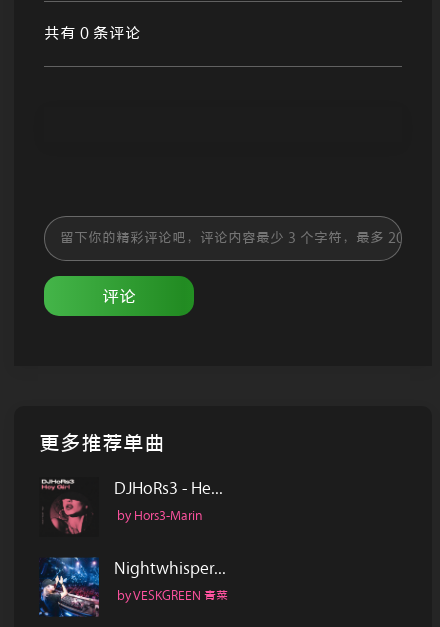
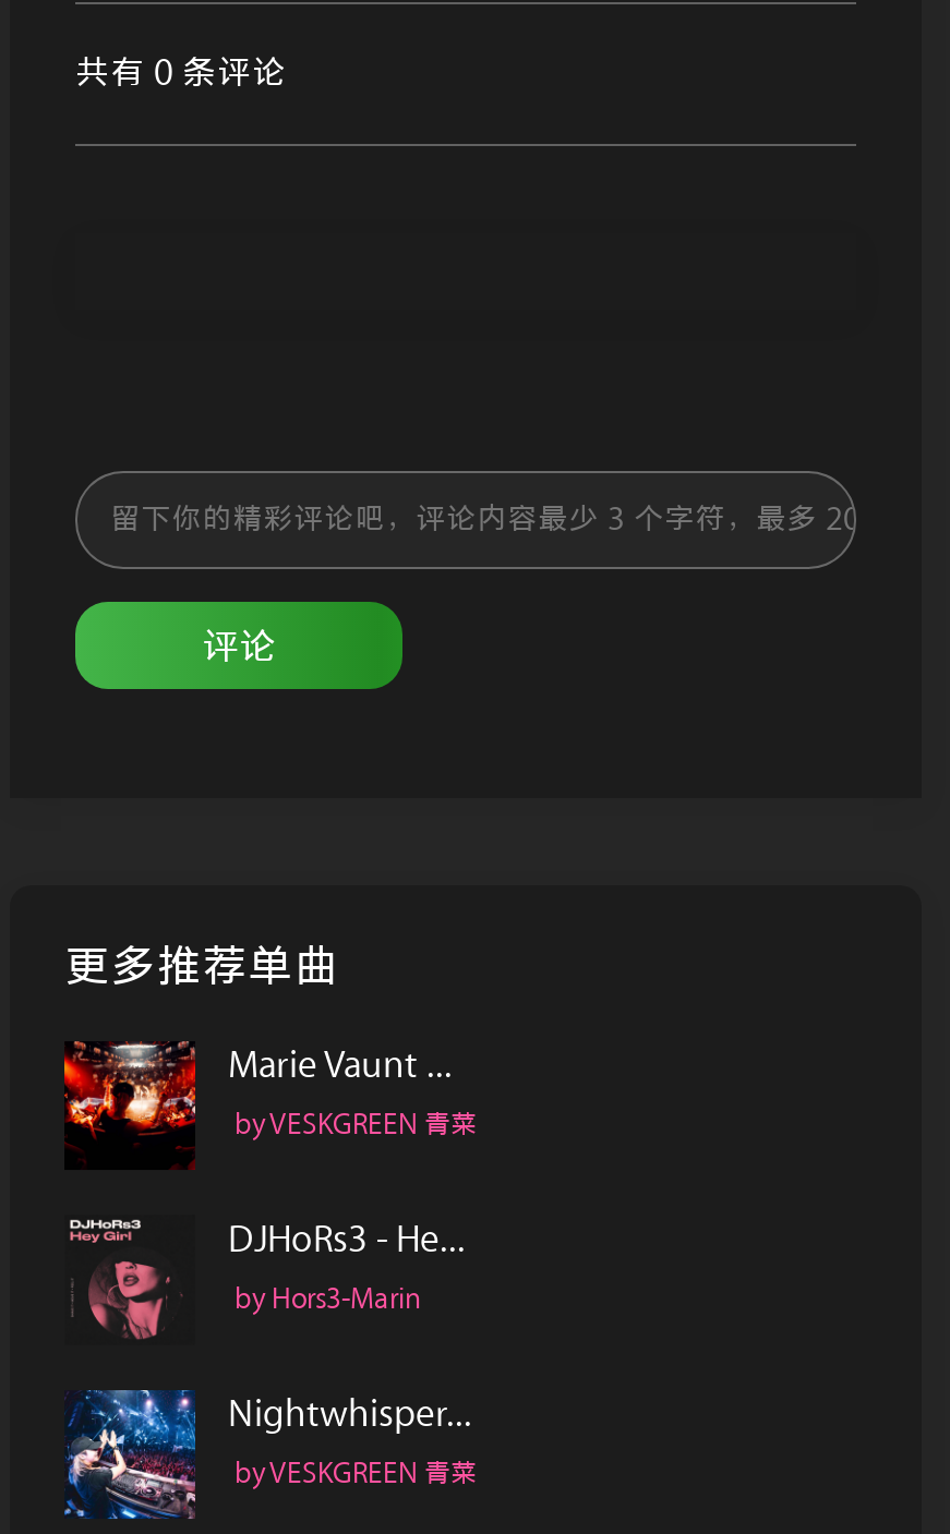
+ [image]
+ Marie Vaunt ...
+ by VESKGREEN 青菜
